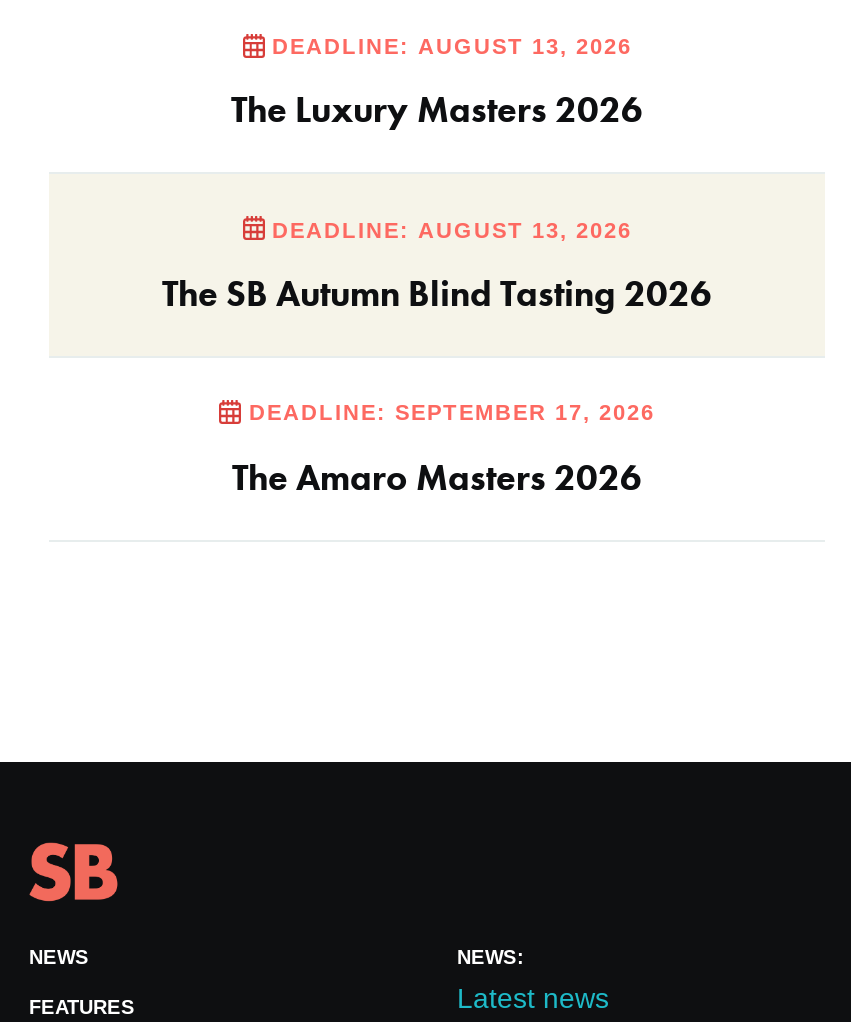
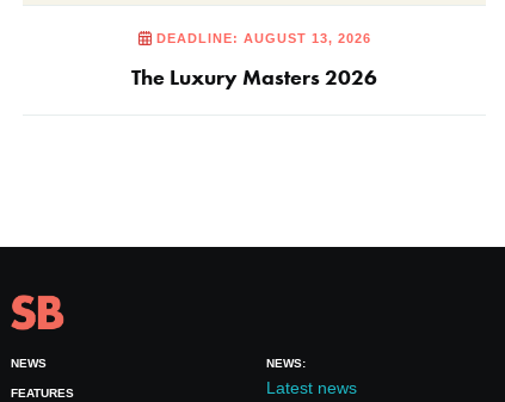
- DEADLINE: AUGUST 13, 2026
- The SB Autumn Blind Tasting 2026
- DEADLINE: SEPTEMBER 17, 2026
- The Amaro Masters 2026
